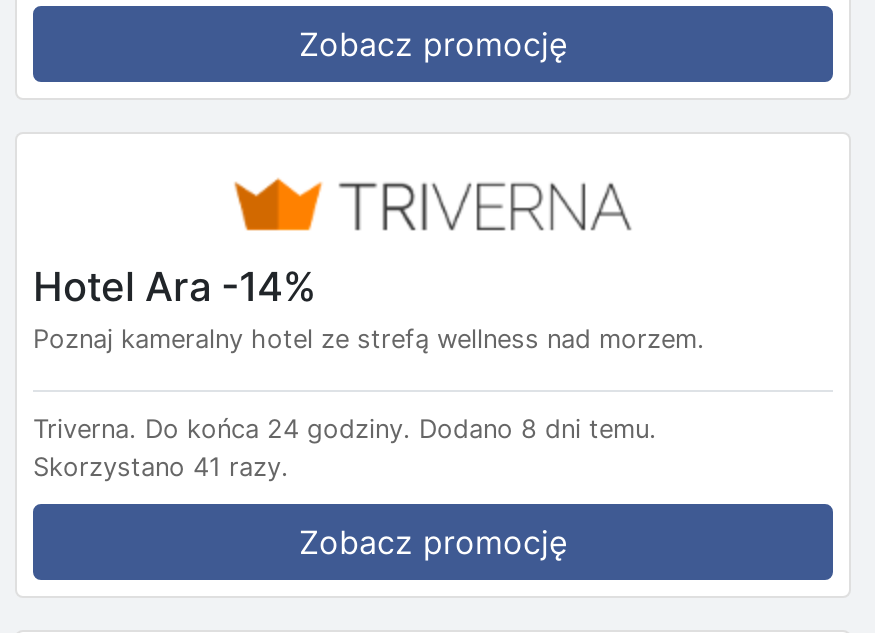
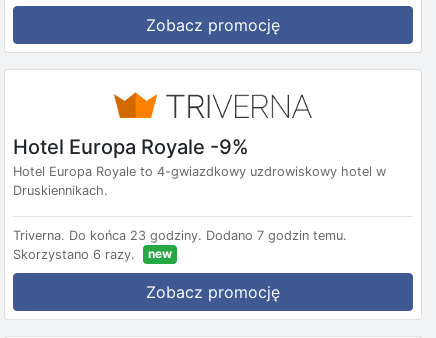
- Hotel Ara -14%
- Poznaj kameralny hotel ze strefą wellness nad morzem.
+ Hotel Europa Royale -9%
+ Hotel Europa Royale to 4-gwiazdkowy uzdrowiskowy hotel w
+ Druskiennikach.

- Triverna. Do końca 24 godziny. Dodano 8 dni temu.
- Skorzystano 41 razy.
+ Triverna. Do końca 23 godziny. Dodano 7 godzin temu.
+ Skorzystano 6 razy.
+ new
